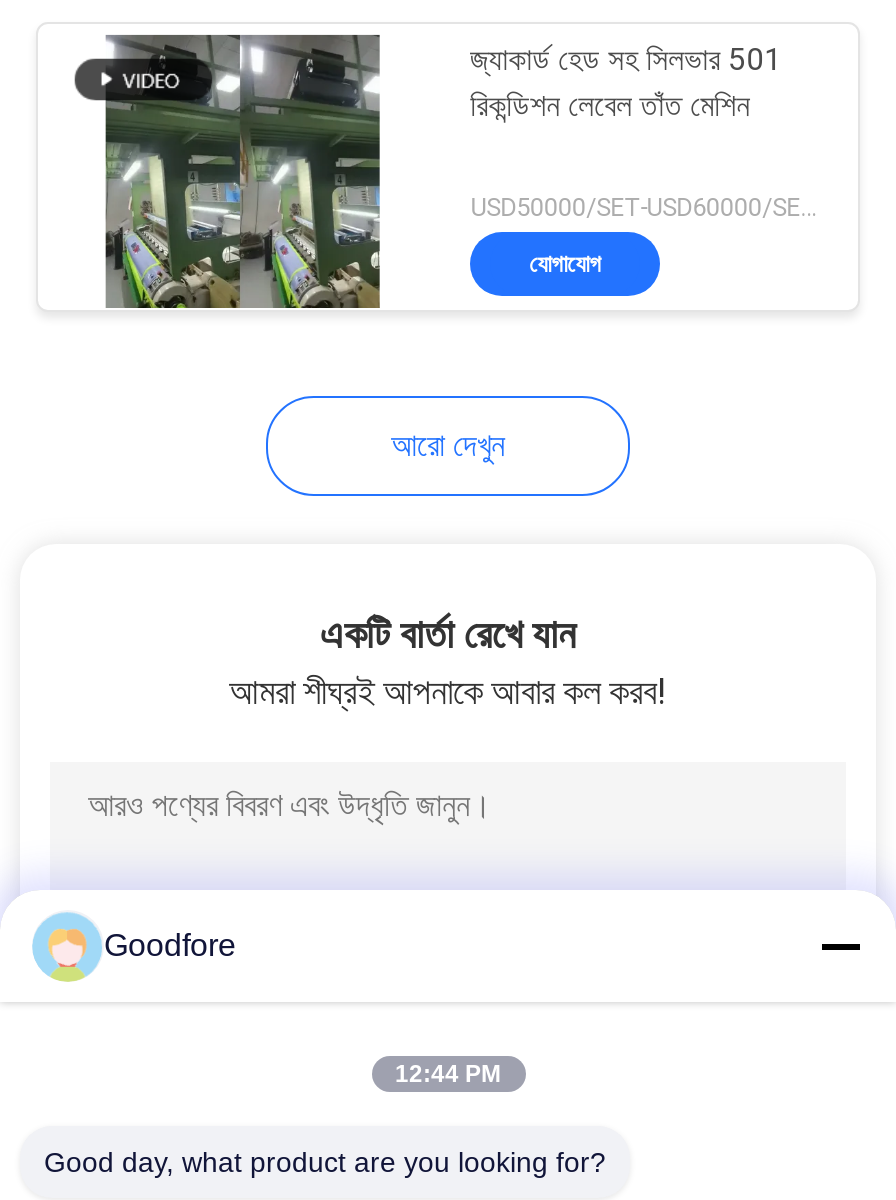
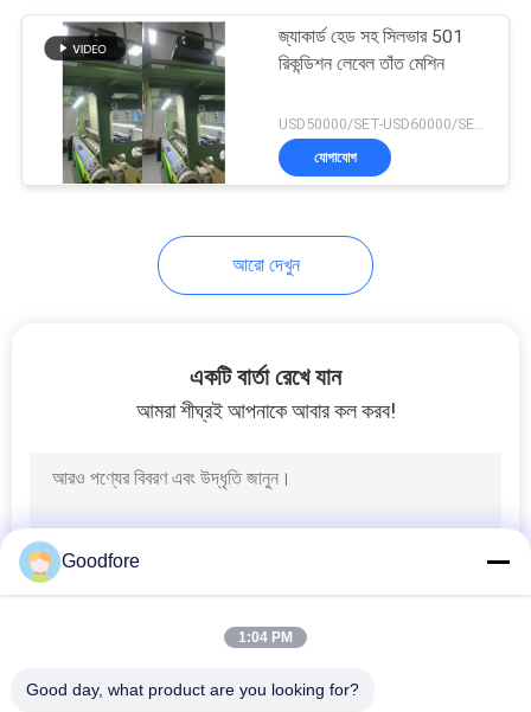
- 12:44 PM
+ 1:04 PM
